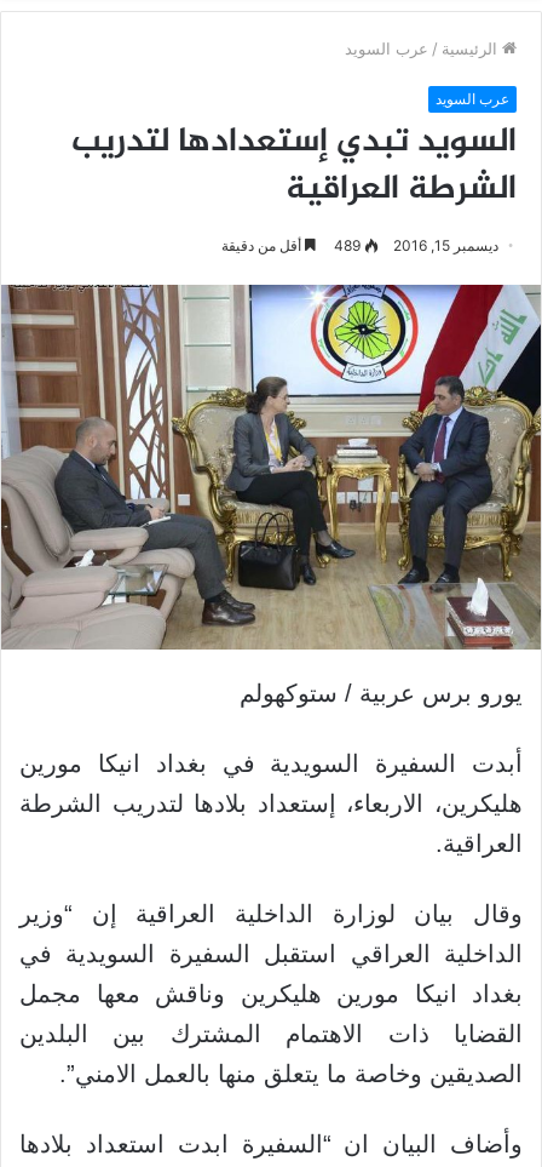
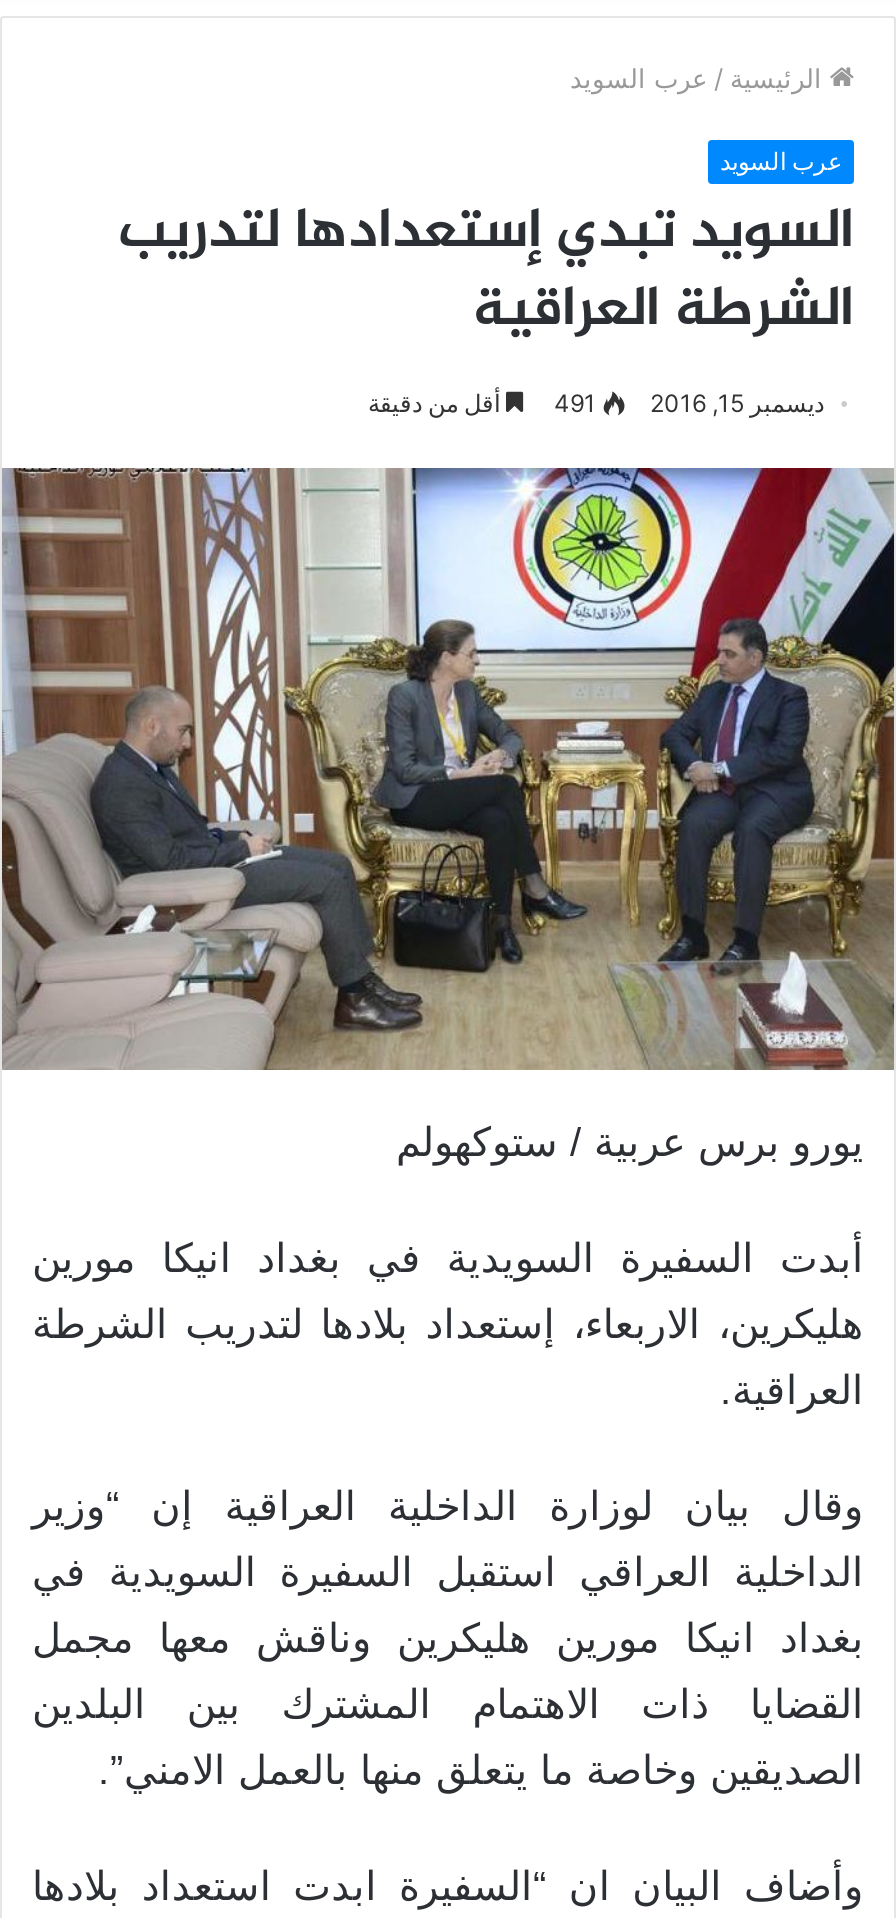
- 489
+ 491
